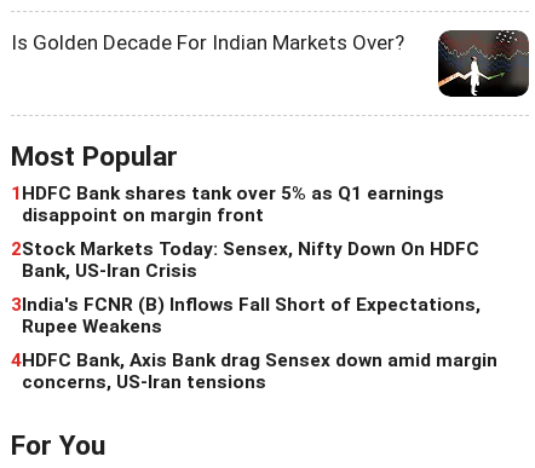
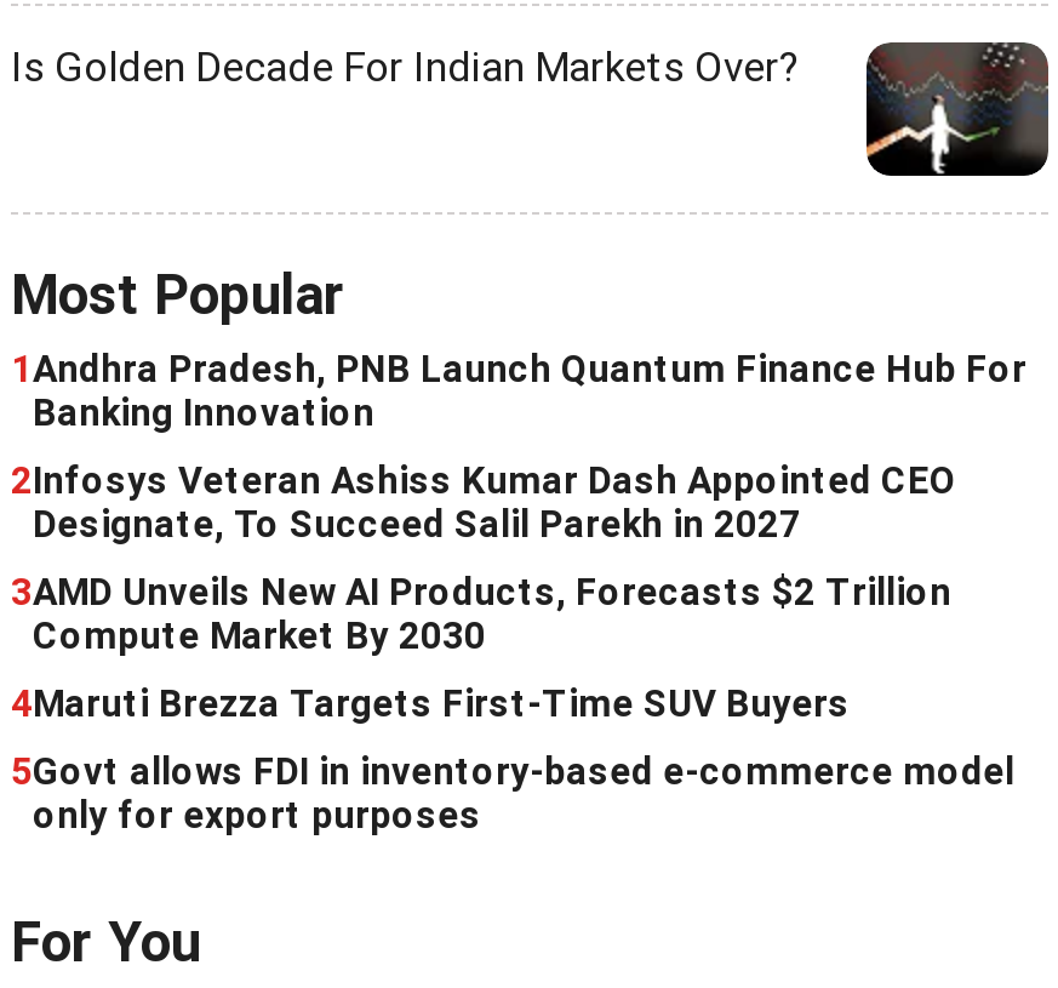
- 1 HDFC Bank shares tank over 5% as Q1 earnings
- disappoint on margin front
- 2Stock Markets Today: Sensex, Nifty Down On HDFC
- Bank, US-Iran Crisis
- 3India's FCNR (B) Inflows Fall Short of Expectations,
- Rupee Weakens
- 4HDFC Bank, Axis Bank drag Sensex down amid margin
- concerns, US-Iran tensions
+ 1Andhra Pradesh, PNB Launch Quantum Finance Hub For
+ Banking Innovation
+ 2Infosys Veteran Ashiss Kumar Dash Appointed CEO
+ Designate, To Succeed Salil Parekh in 2027
+ 3AMD Unveils New AI Products, Forecasts $2 Trillion
+ Compute Market By 2030
+ 4Maruti Brezza Targets First-Time SUV Buyers
+ 5Govt allows FDI in inventory-based e-commerce model
+ only for export purposes
